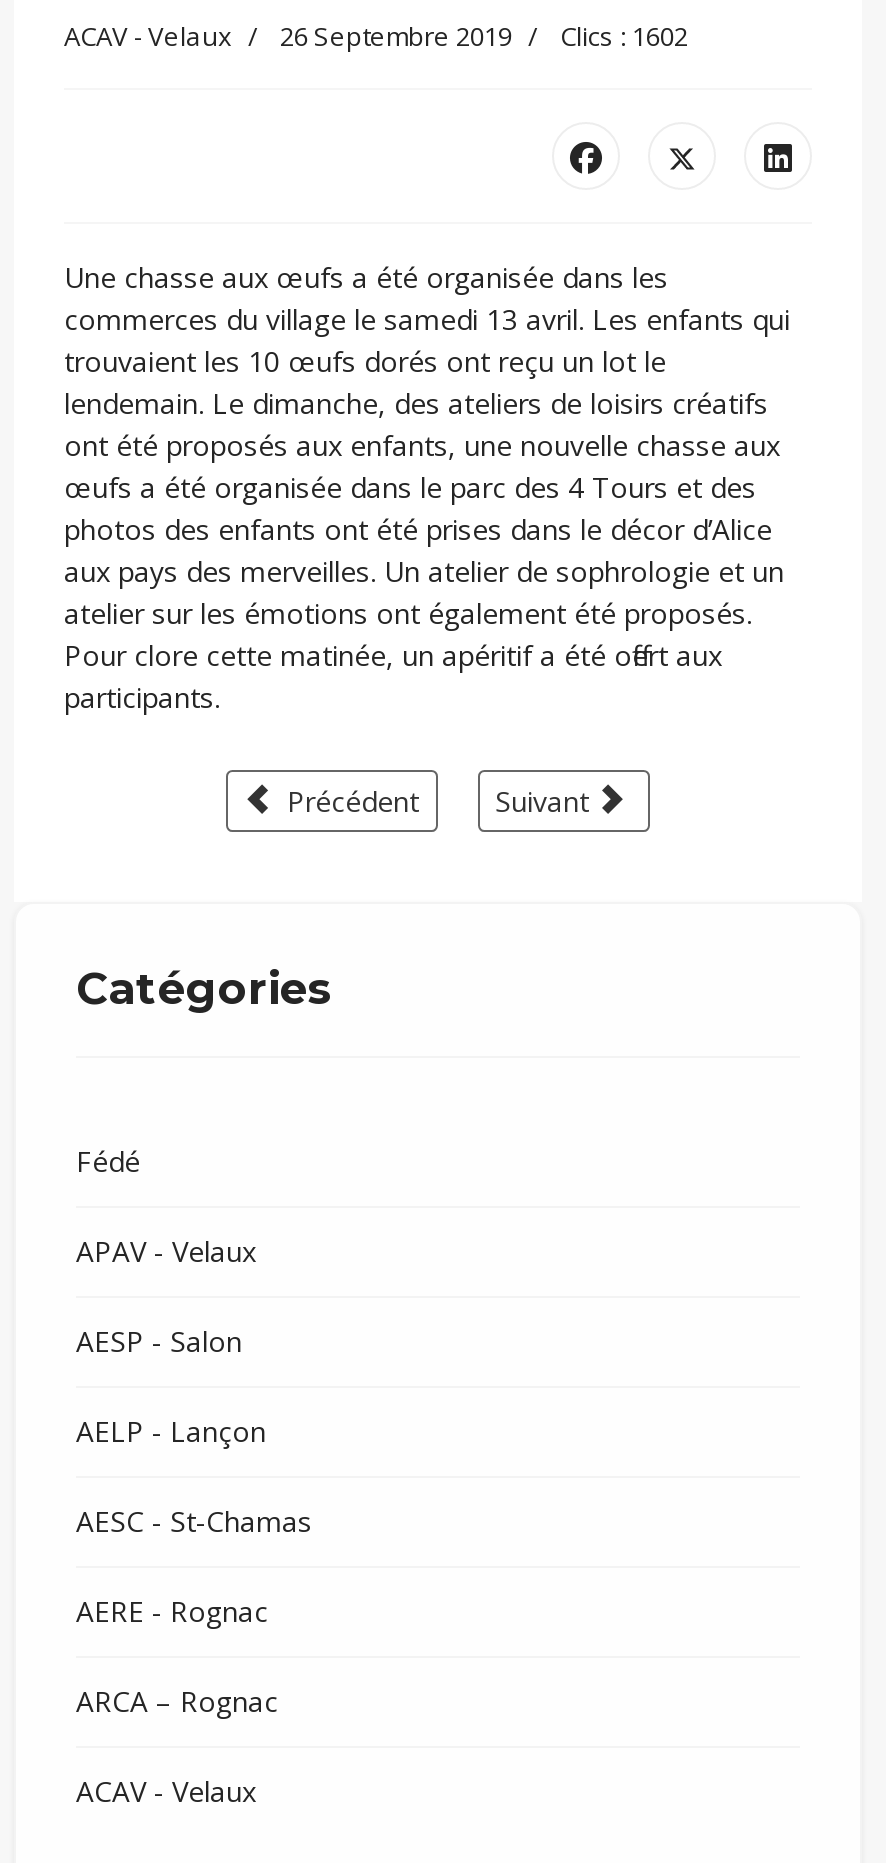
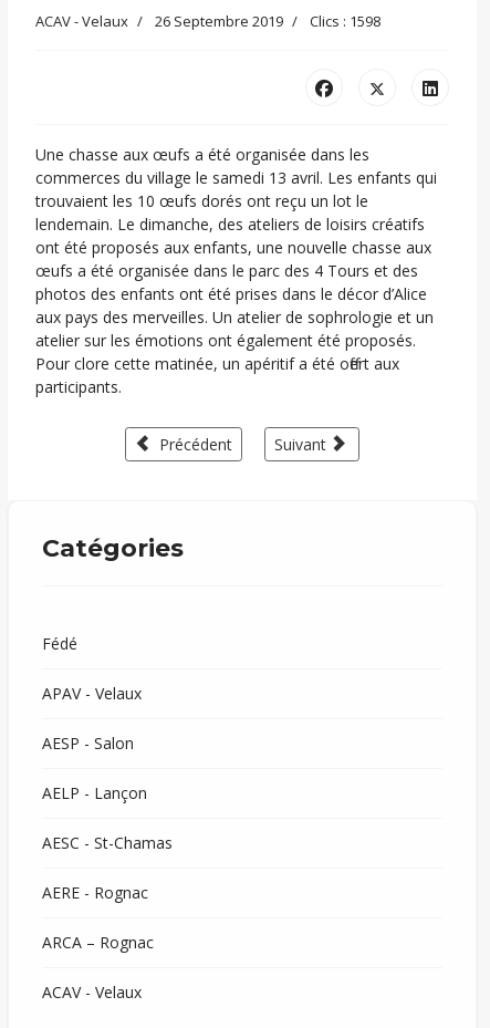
- ACAV - Velaux 26 Septembre 2019 Clics : 1602
+ ACAV - Velaux 26 Septembre 2019 Clics : 1598
